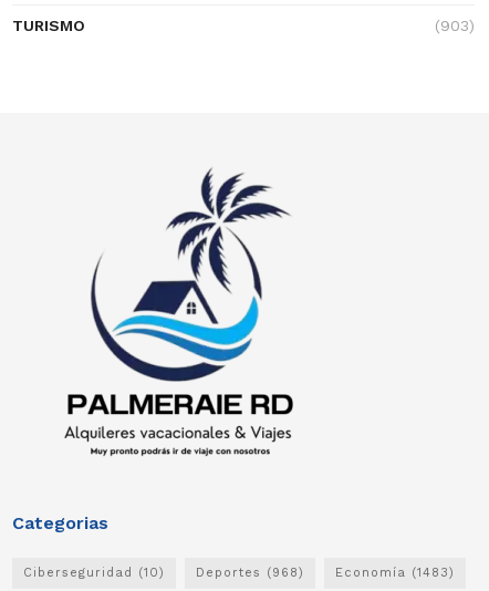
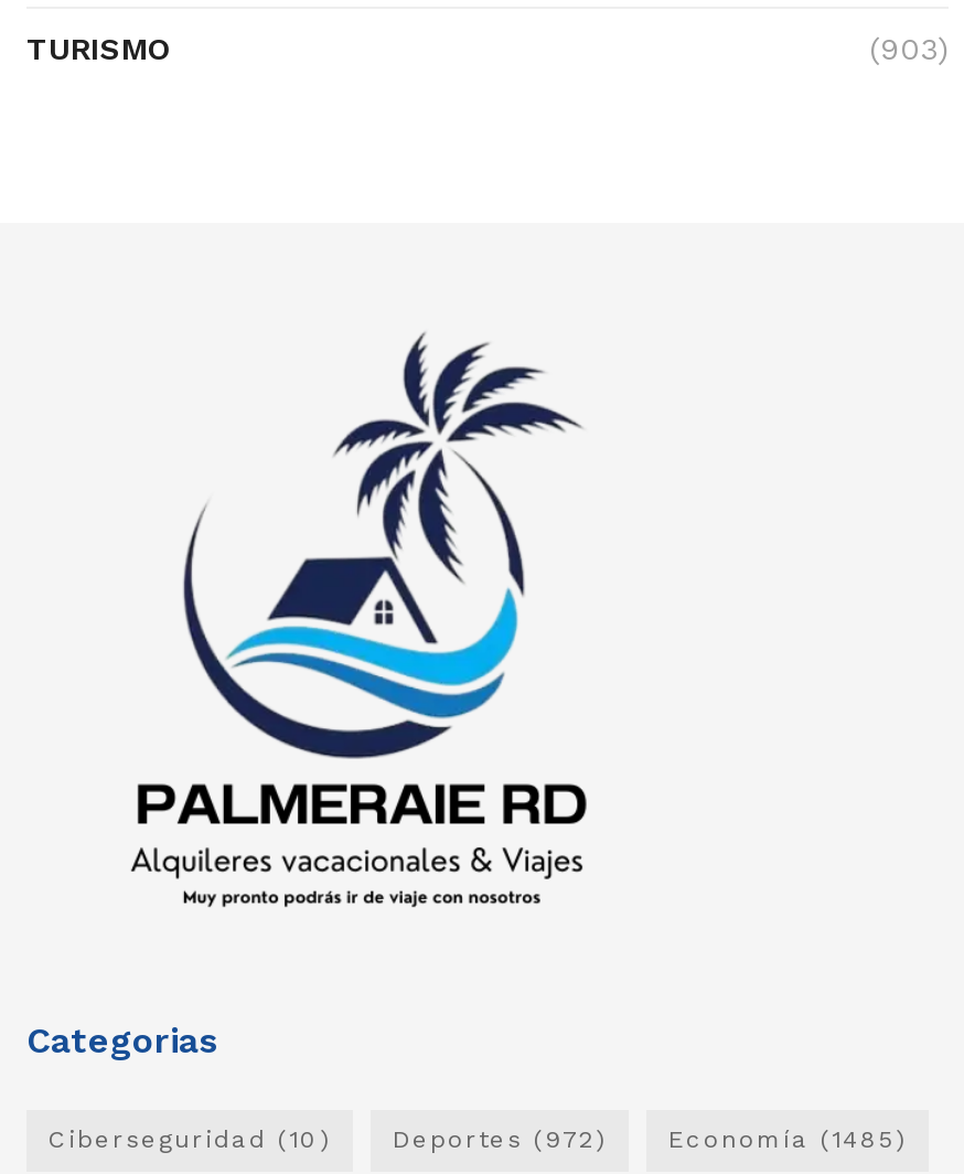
- Deportes (968)
+ Deportes (972)

- Economía (1483)
+ Economía (1485)
